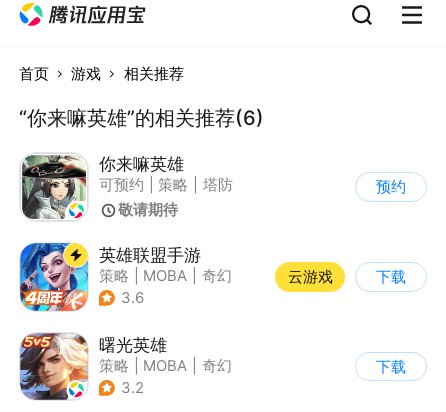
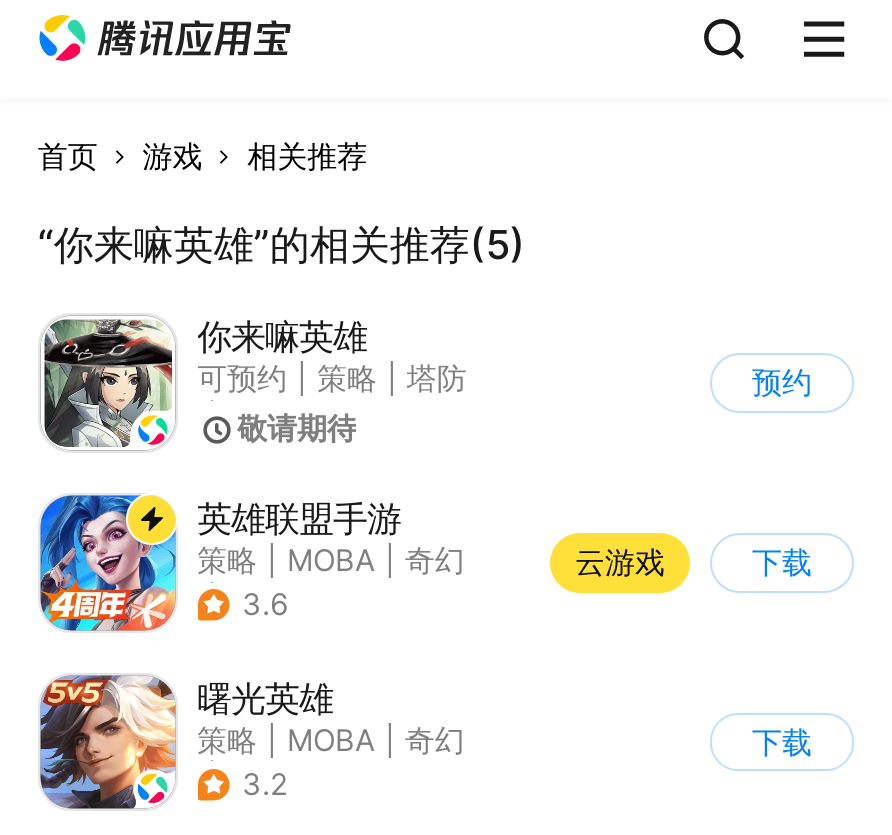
- “你来嘛英雄”的相关推荐(6)
+ “你来嘛英雄”的相关推荐(5)
